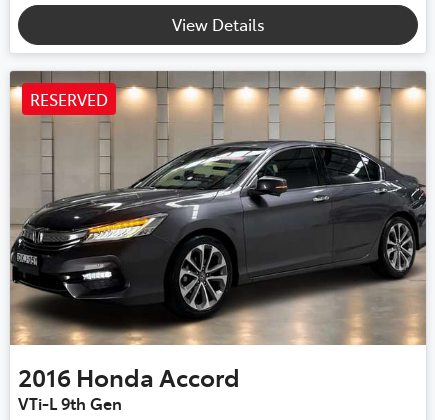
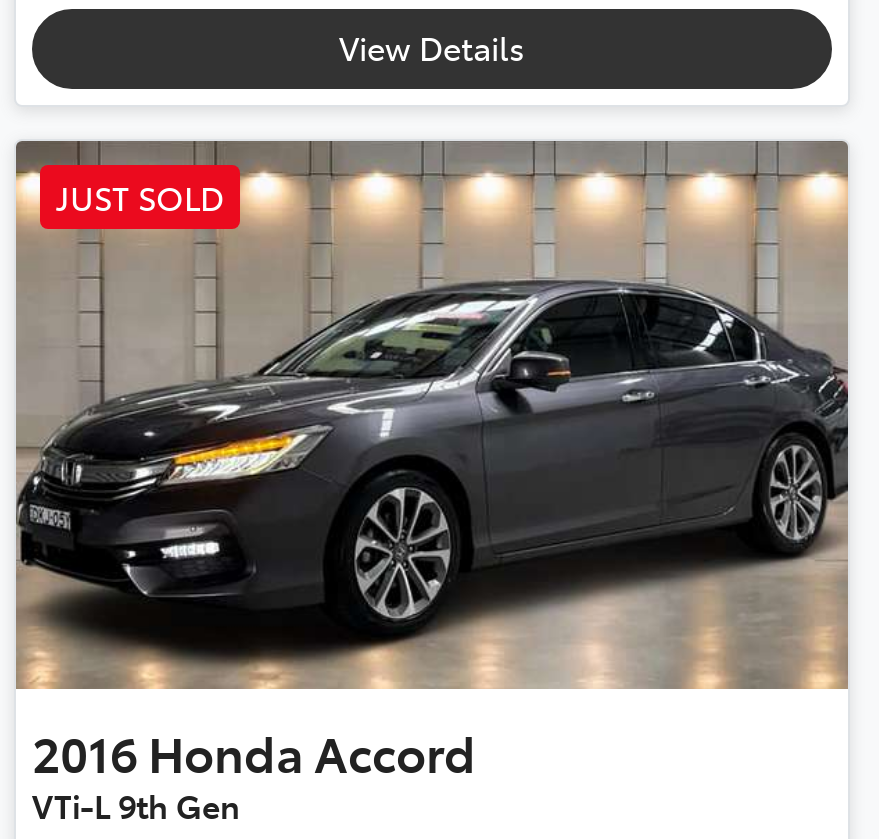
- RESERVED
+ JUST SOLD
